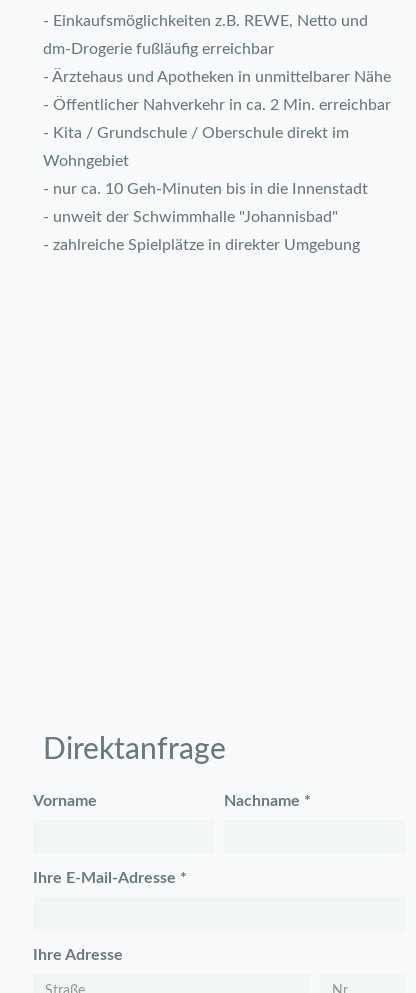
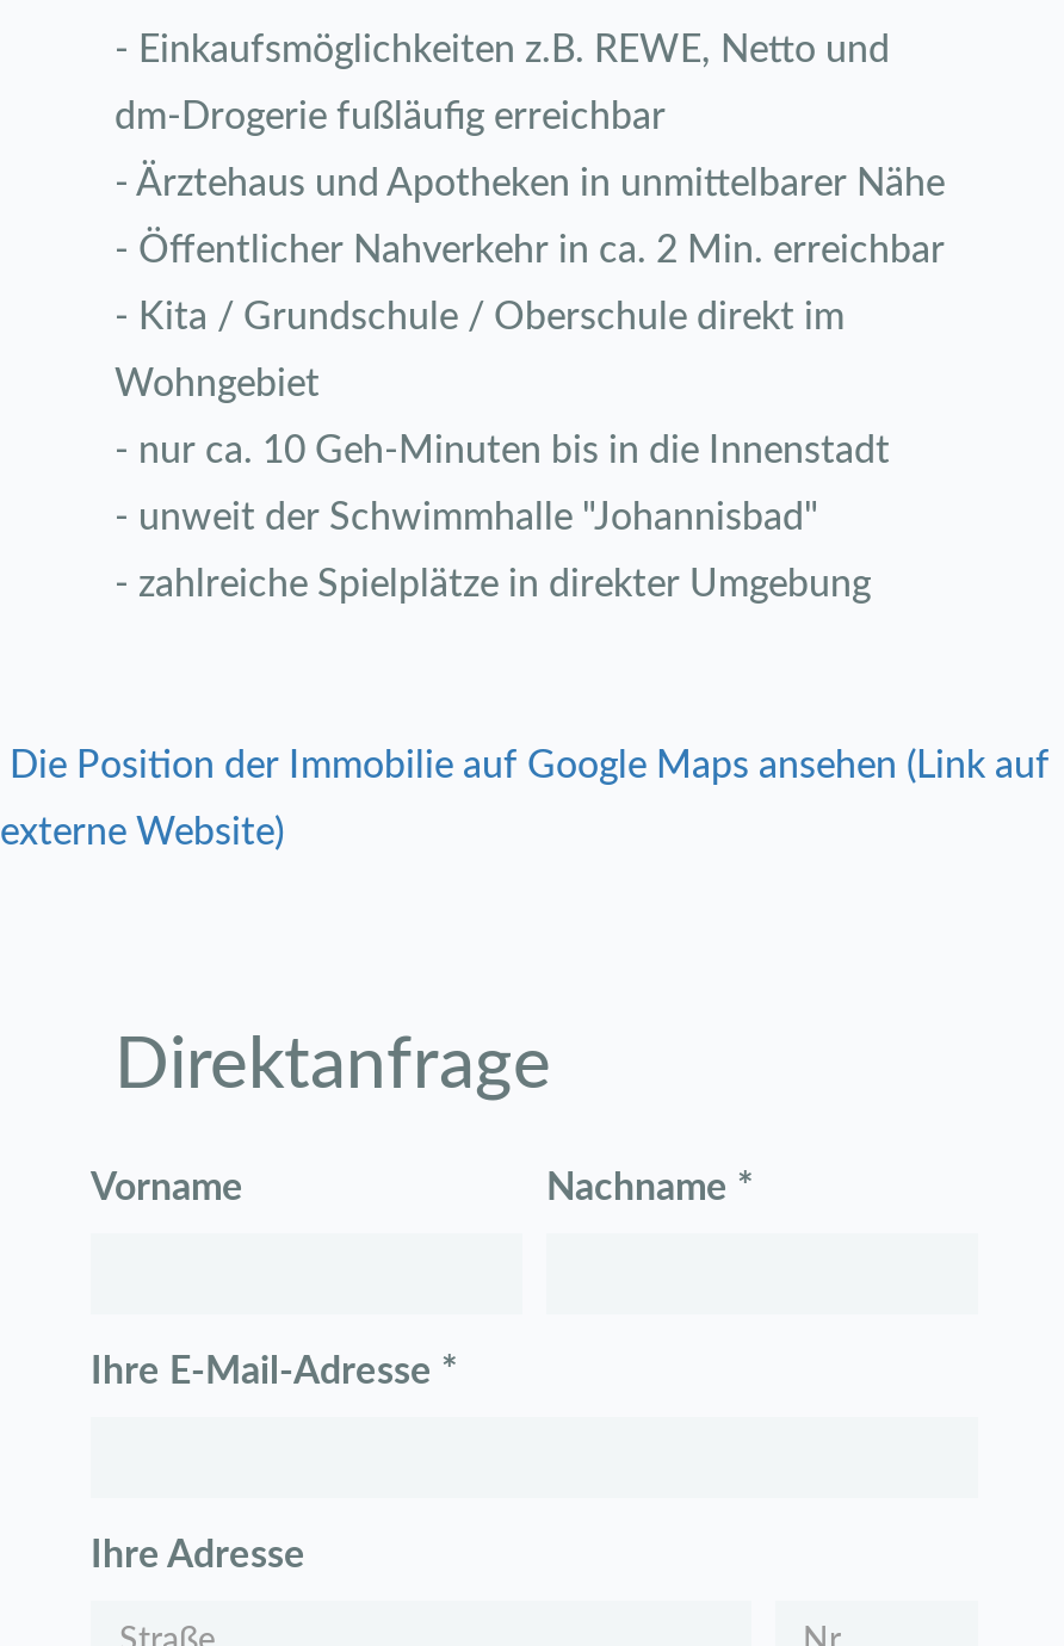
+ Die Position der Immobilie auf Google Maps ansehen (Link auf
+ externe Website)
